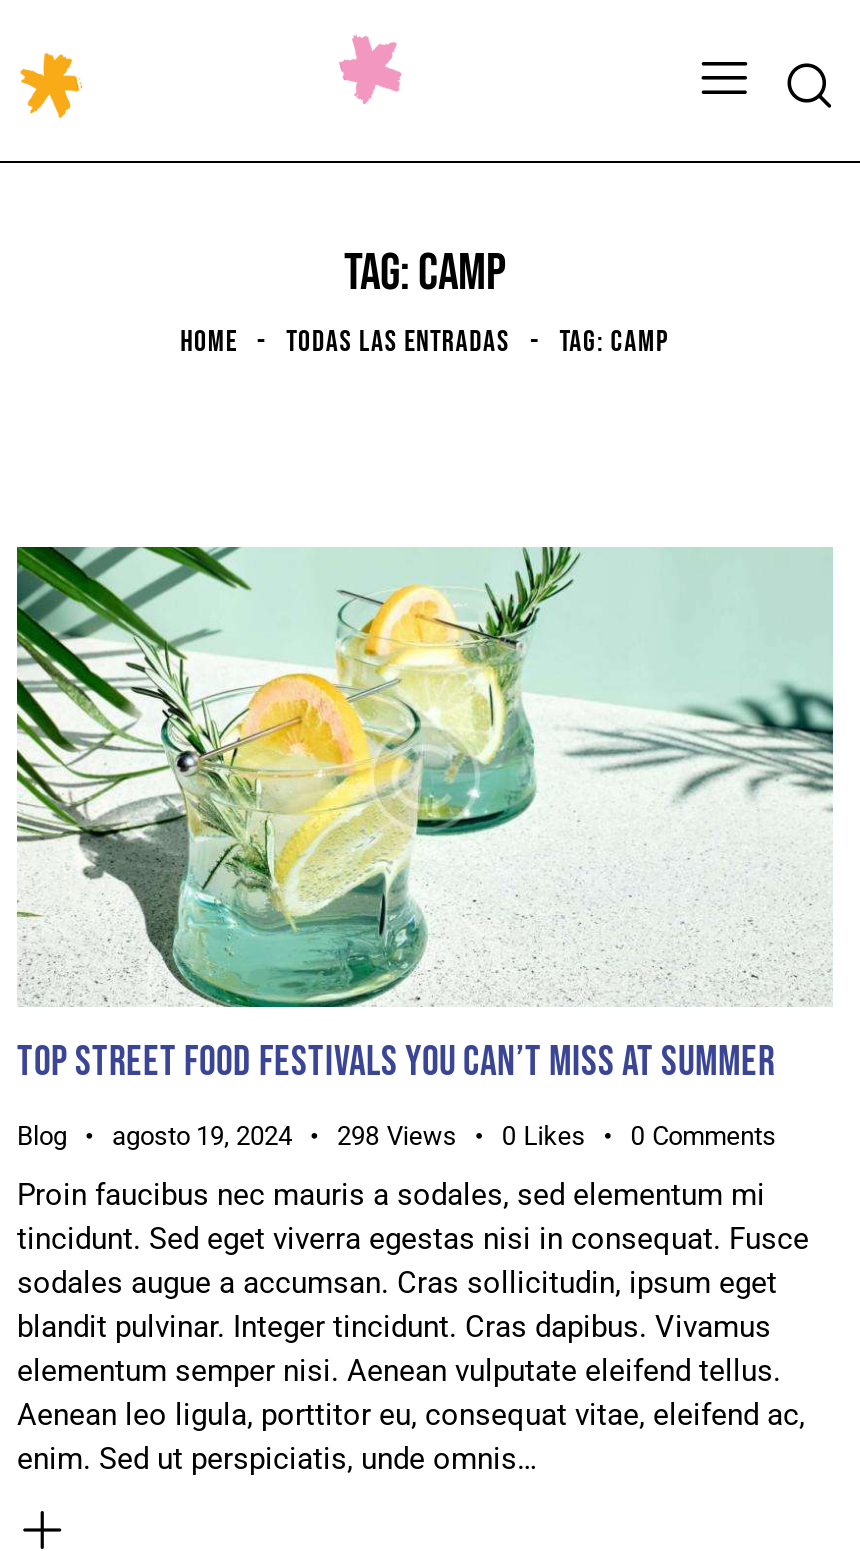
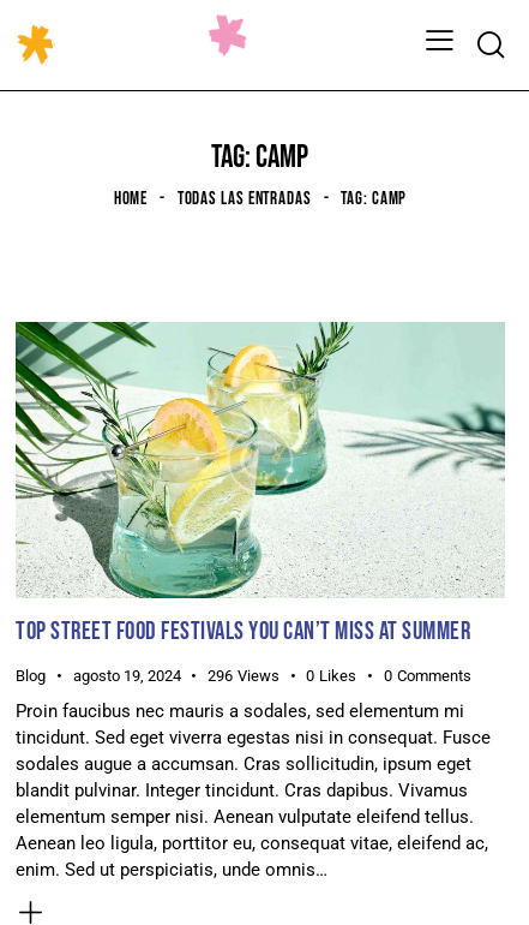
- Blog agosto 19, 2024 298 Views 0 Likes 0 Comments
+ Blog agosto 19, 2024 296 Views 0 Likes 0 Comments
